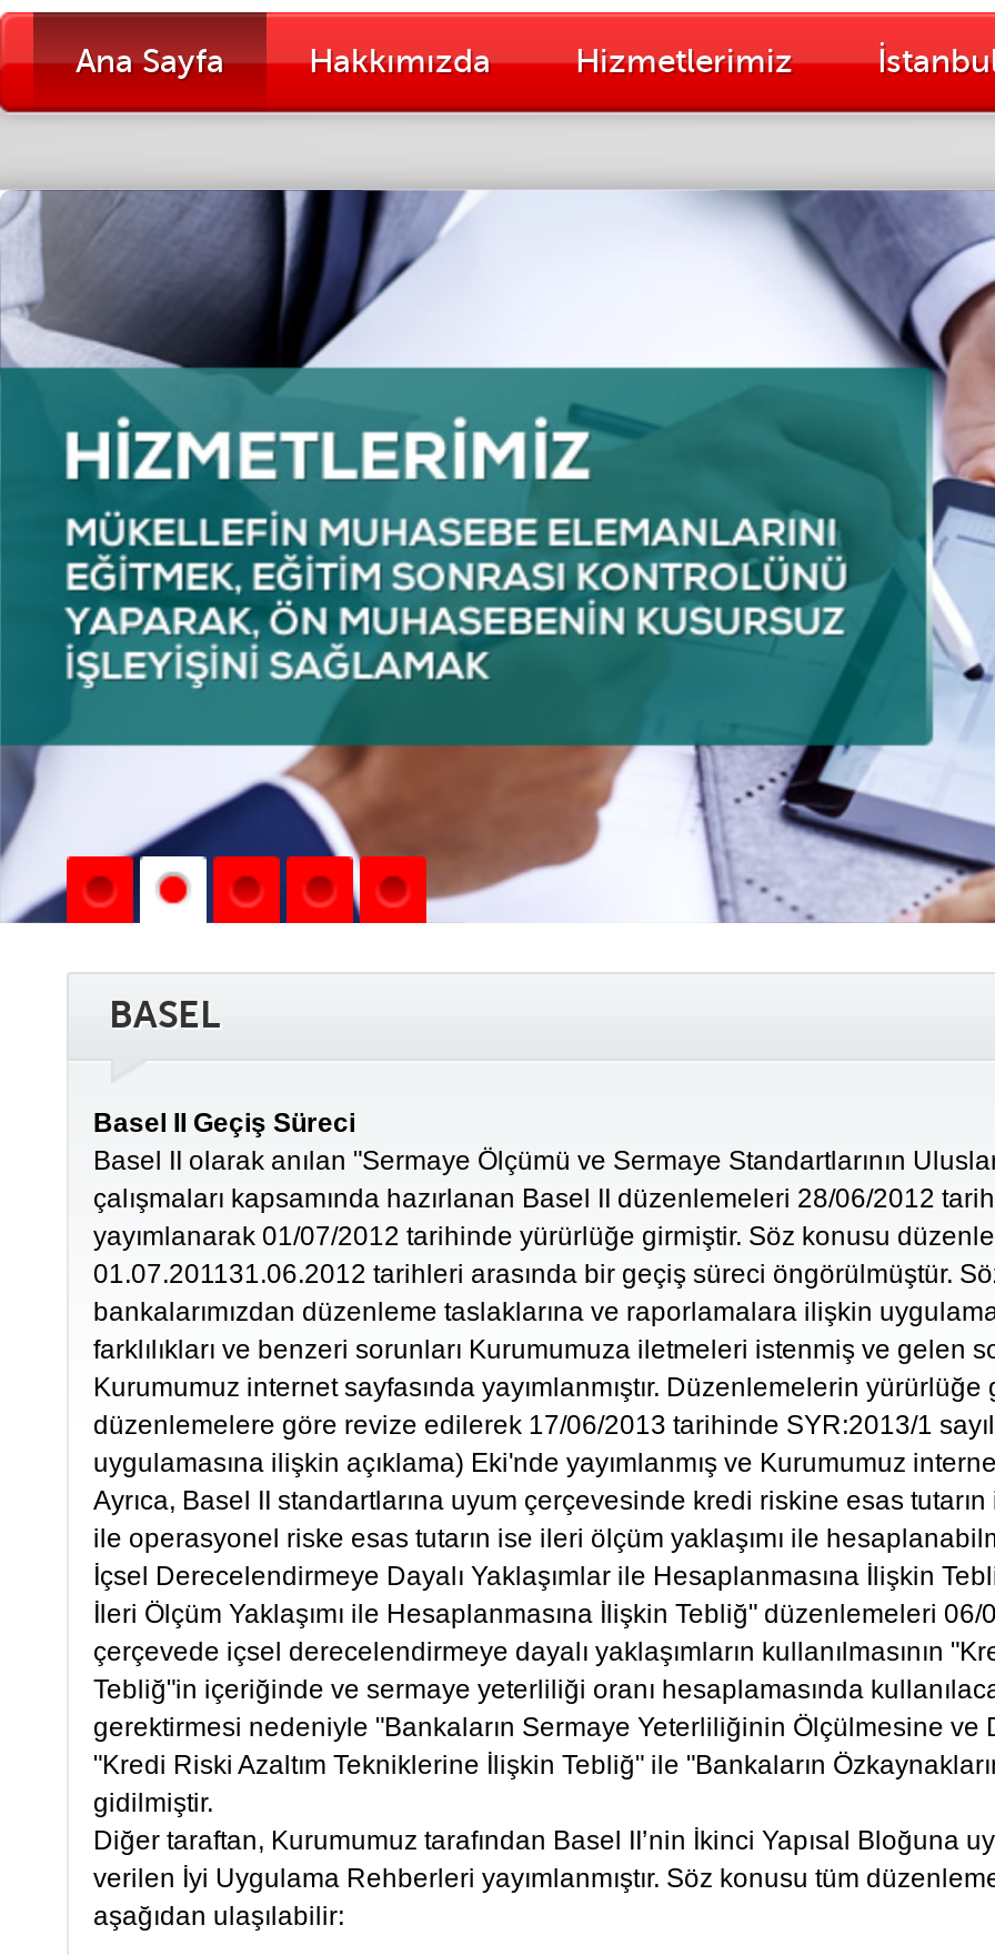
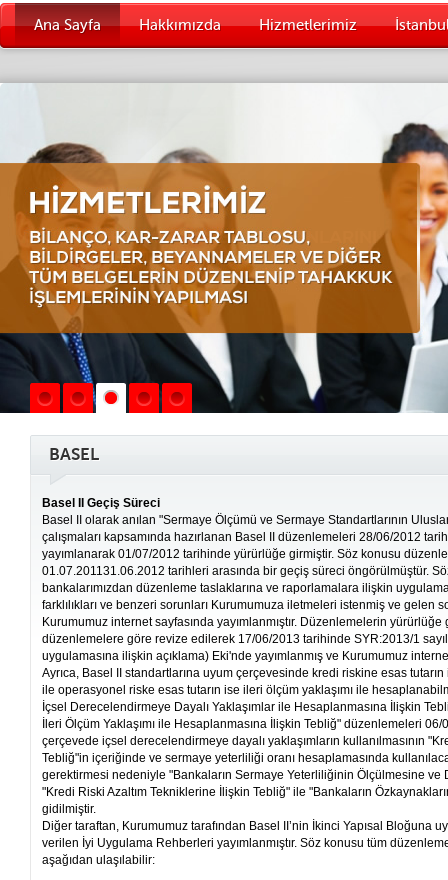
- [image]
+ [image]
